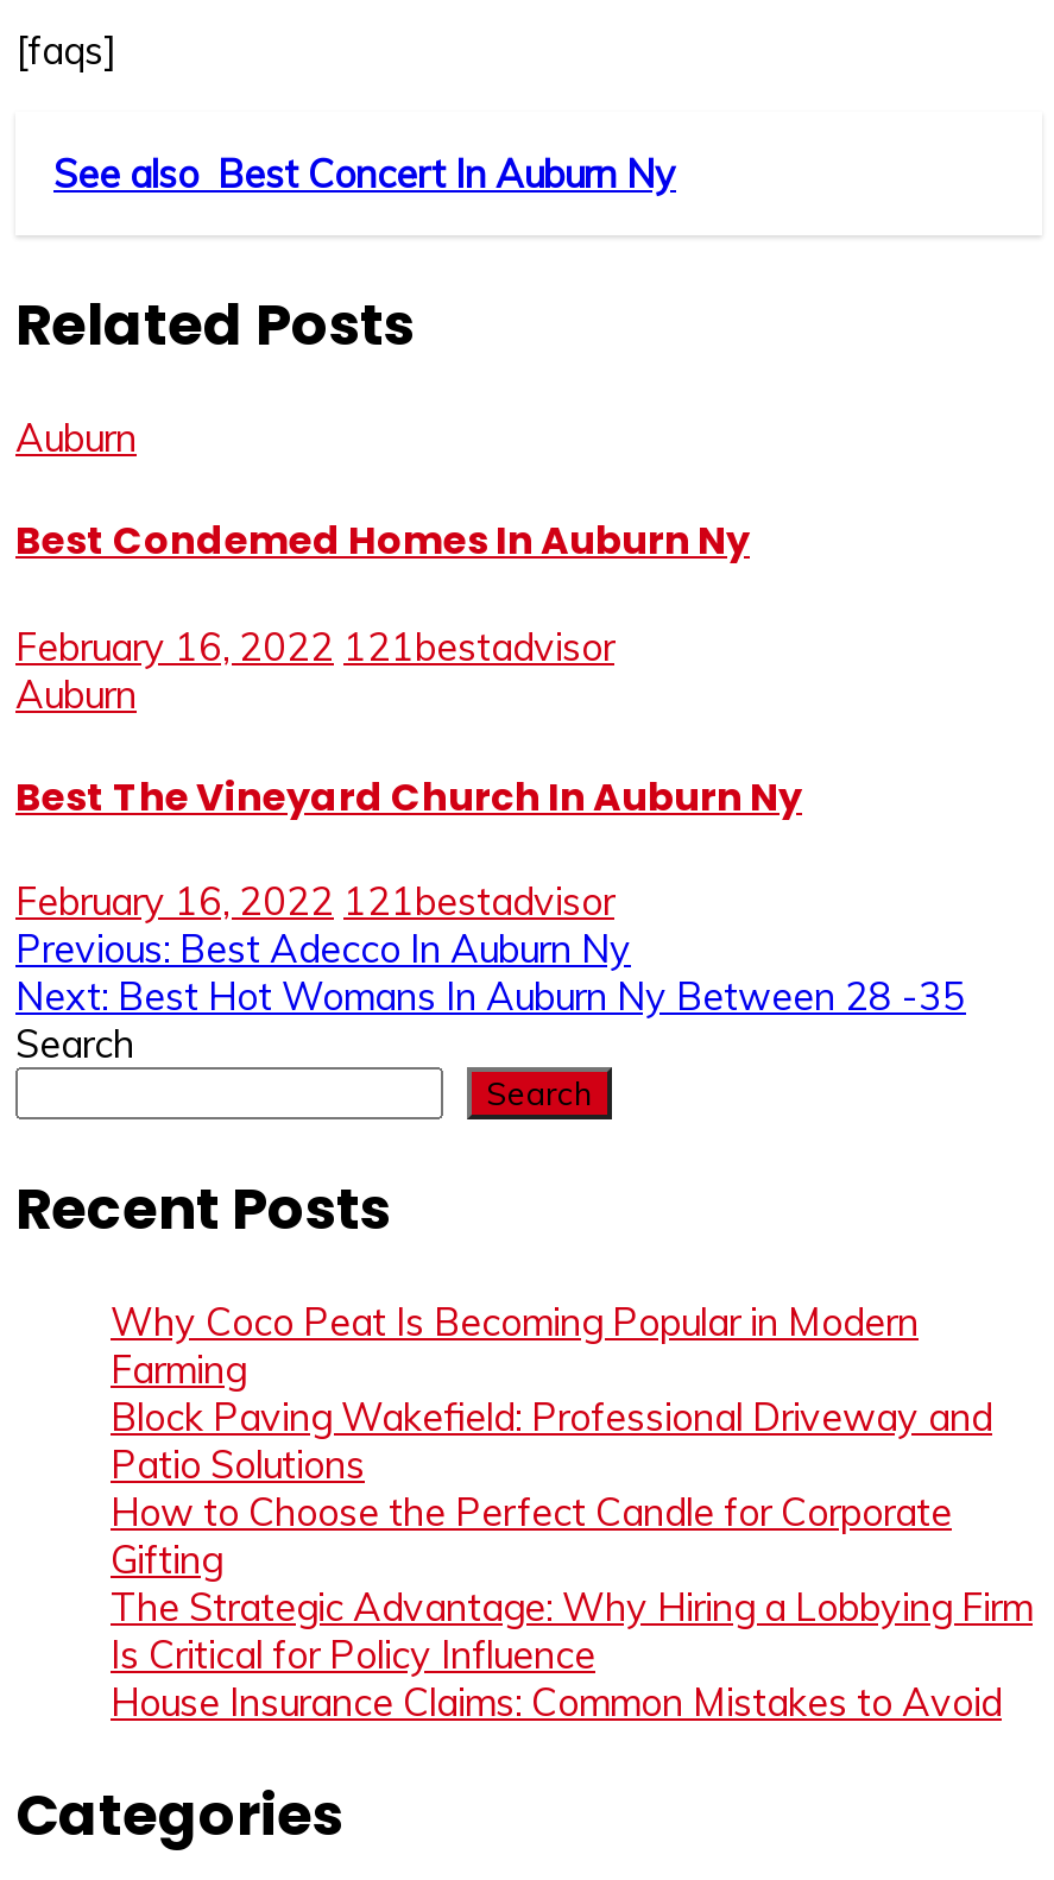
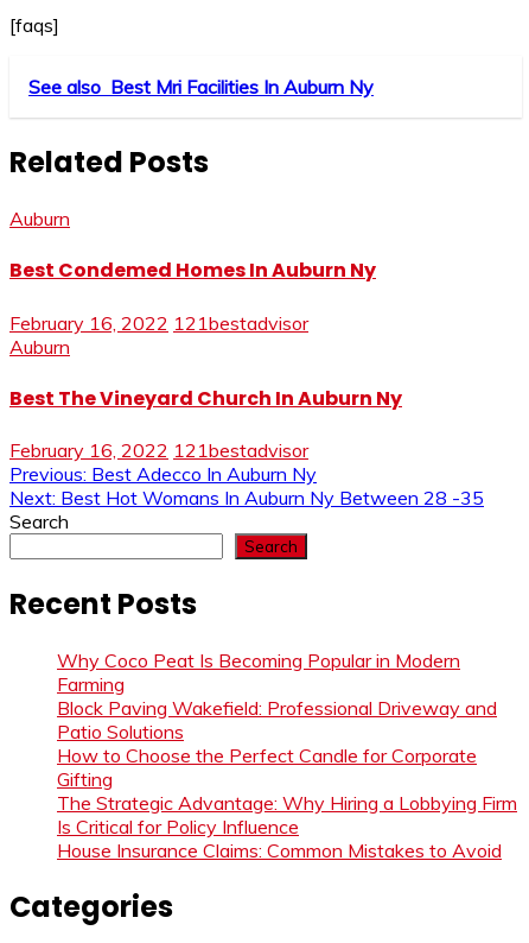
- See also Best Concert In Auburn Ny
+ See also Best Mri Facilities In Auburn Ny
